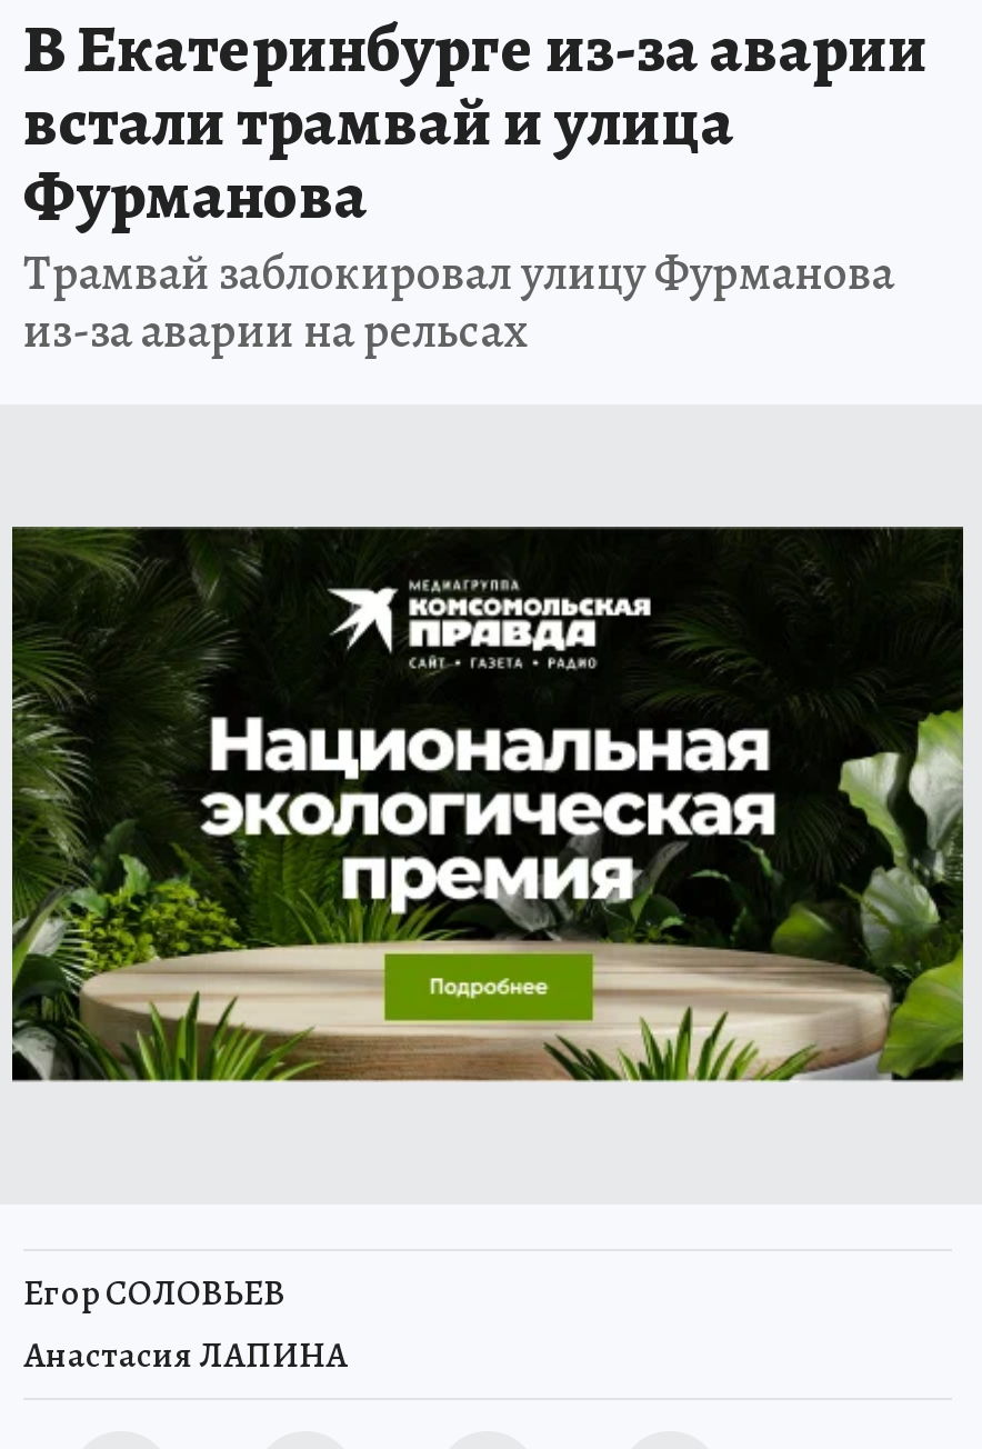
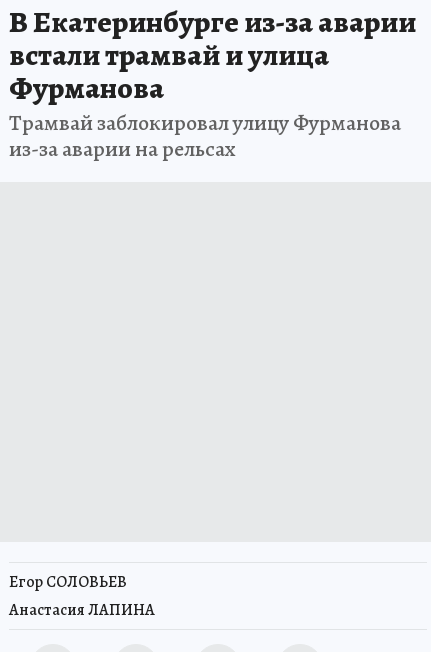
- [image]
